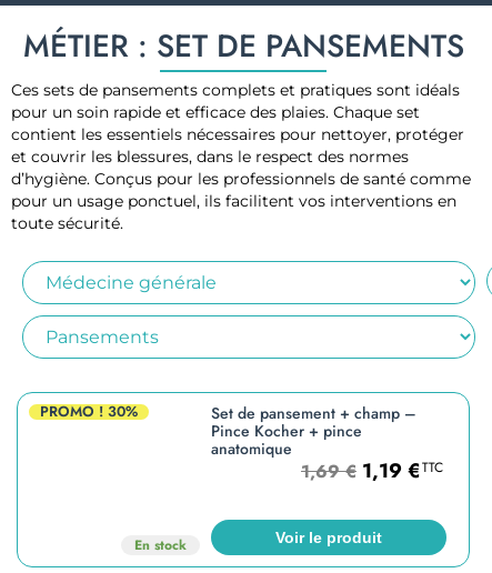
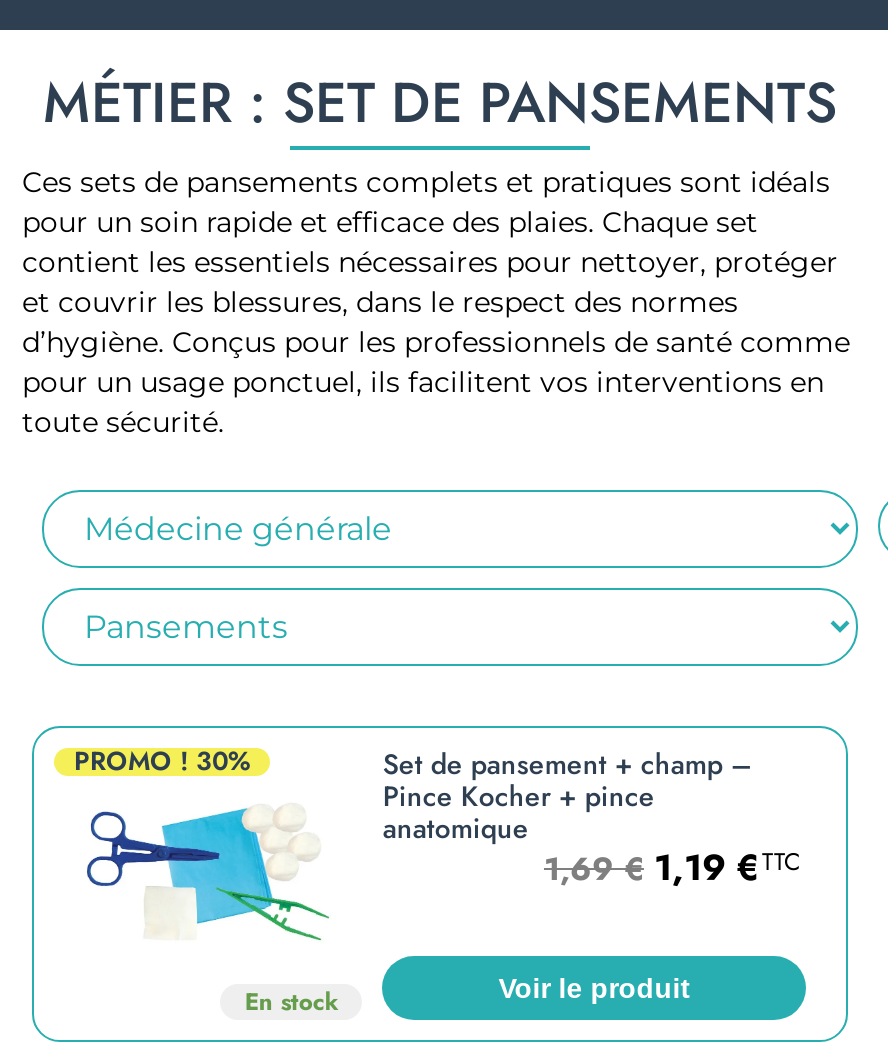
+ [image]
